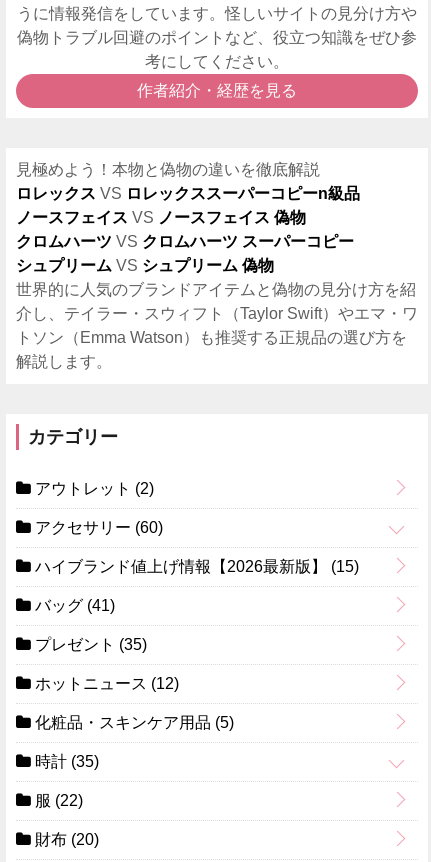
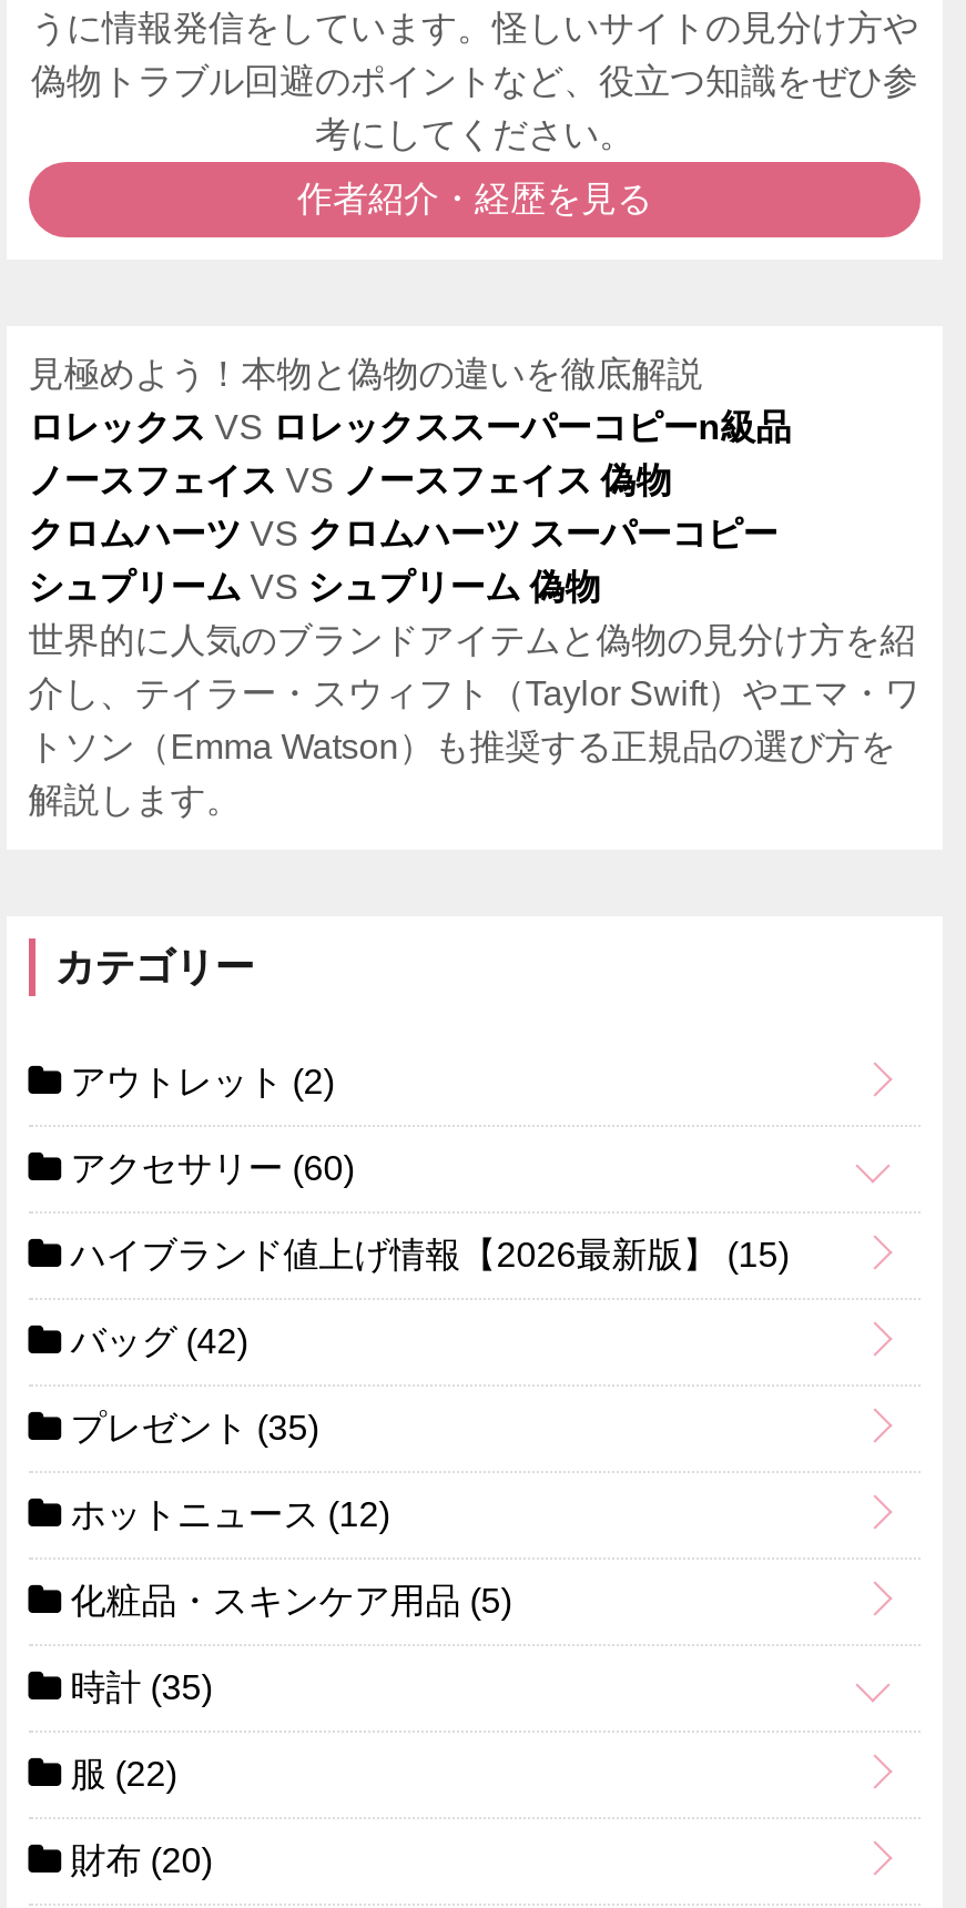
- バッグ(41)
+ バッグ(42)
